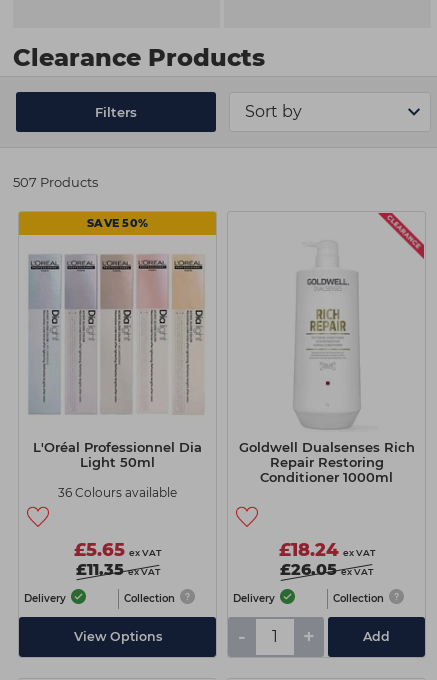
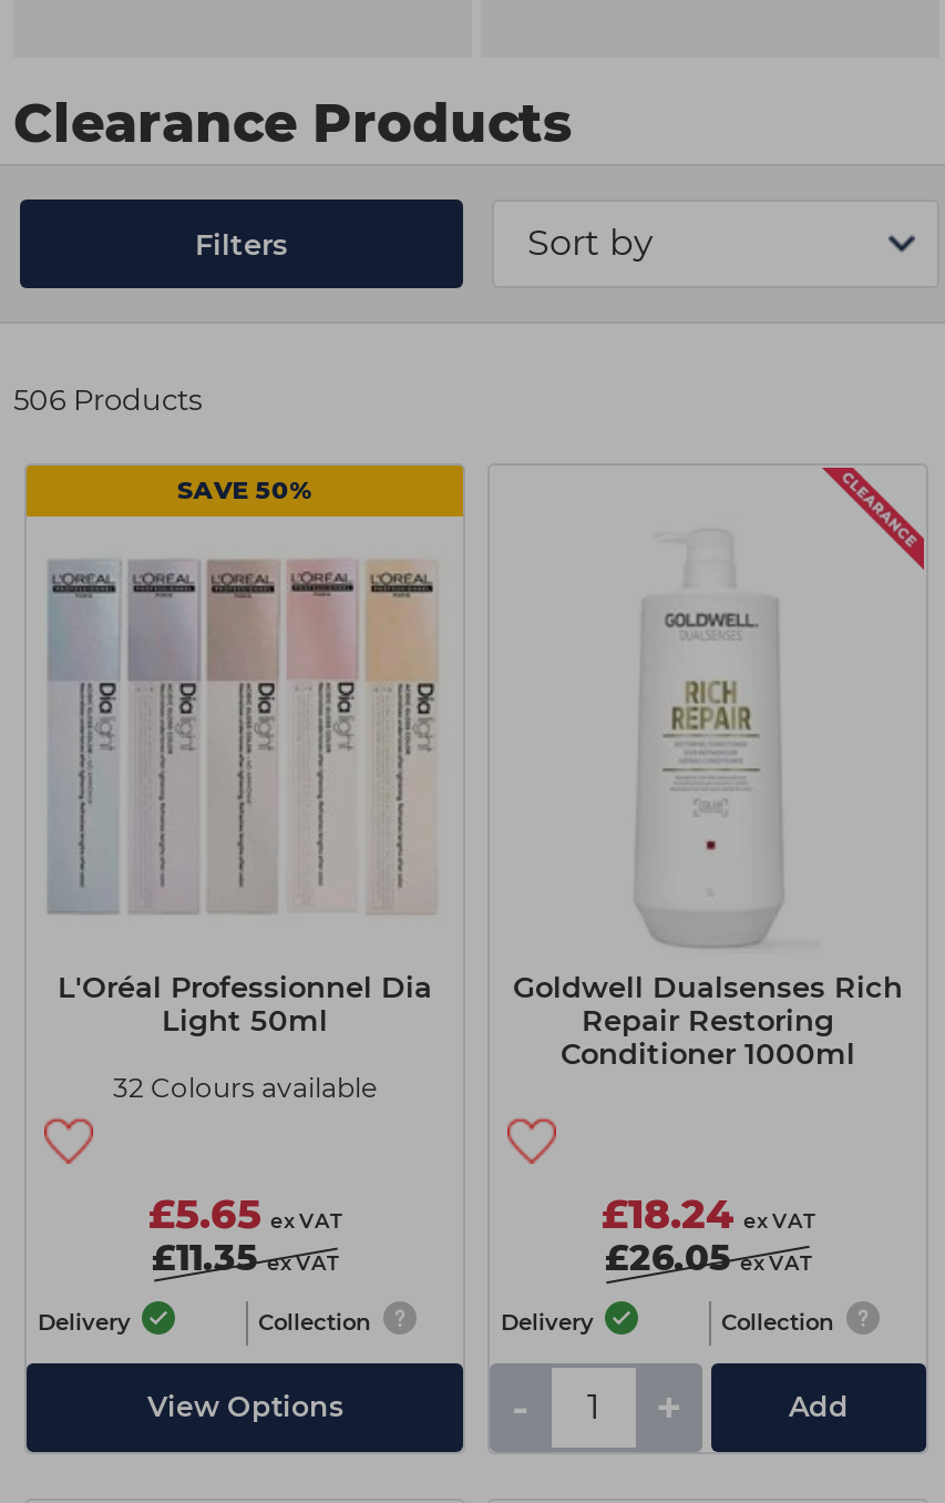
- 507 Products
+ 506 Products

- 36 Colours available
+ 32 Colours available
